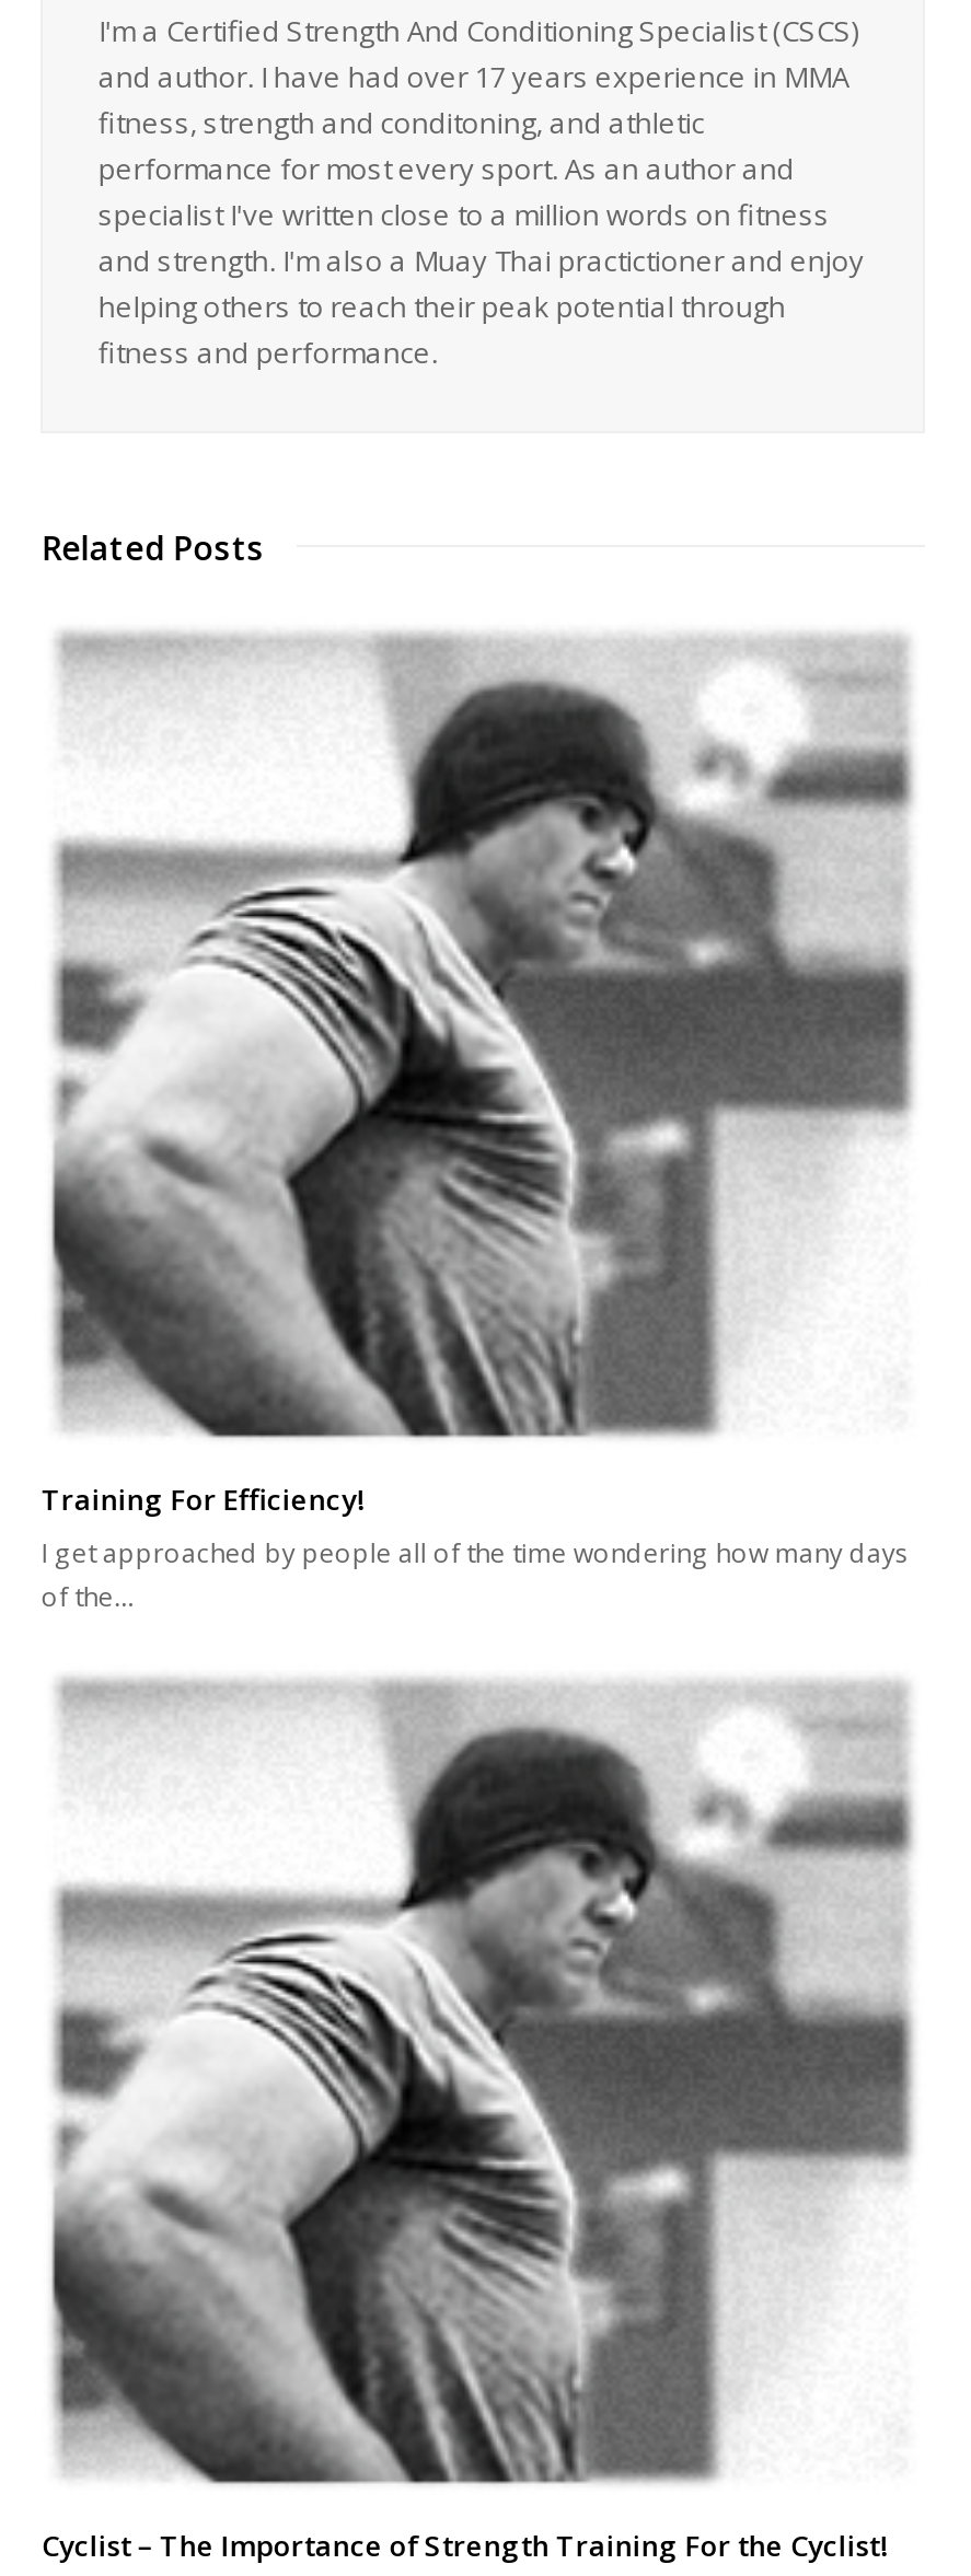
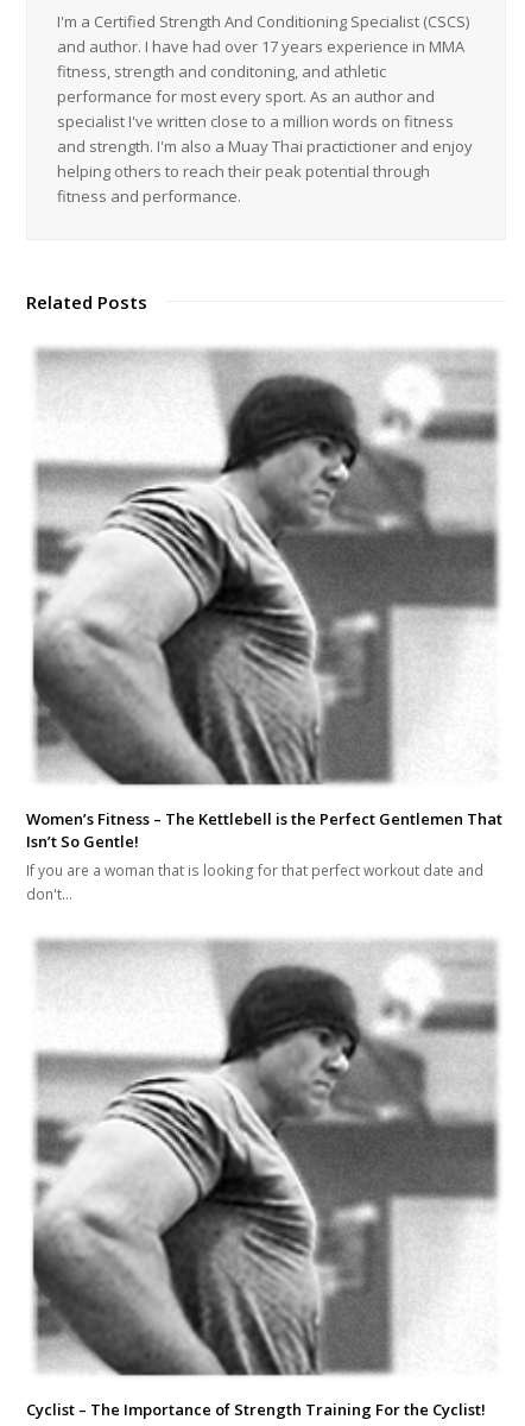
- Training For Efficiency!
- I get approached by people all of the time wondering how many days
- of the…
+ Women’s Fitness – The Kettlebell is the Perfect Gentlemen That
+ Isn’t So Gentle!
+ If you are a woman that is looking for that perfect workout date and
+ don't…
